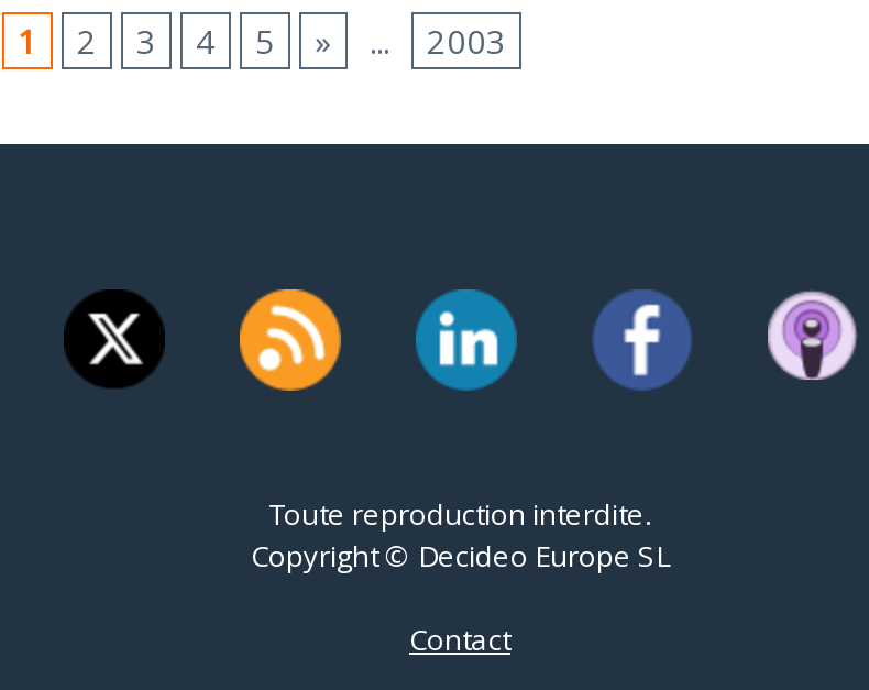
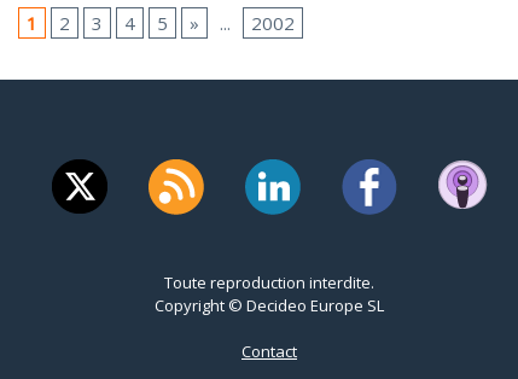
- 2003
+ 2002
